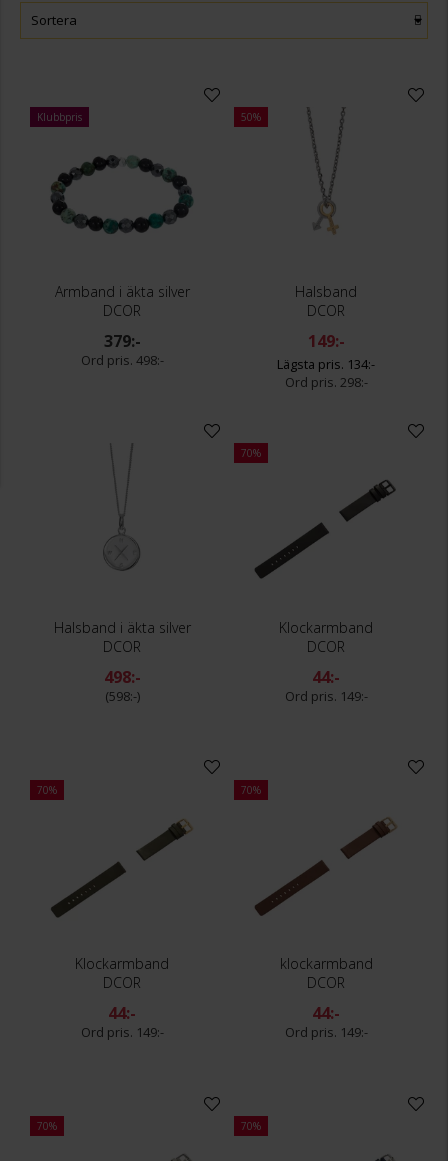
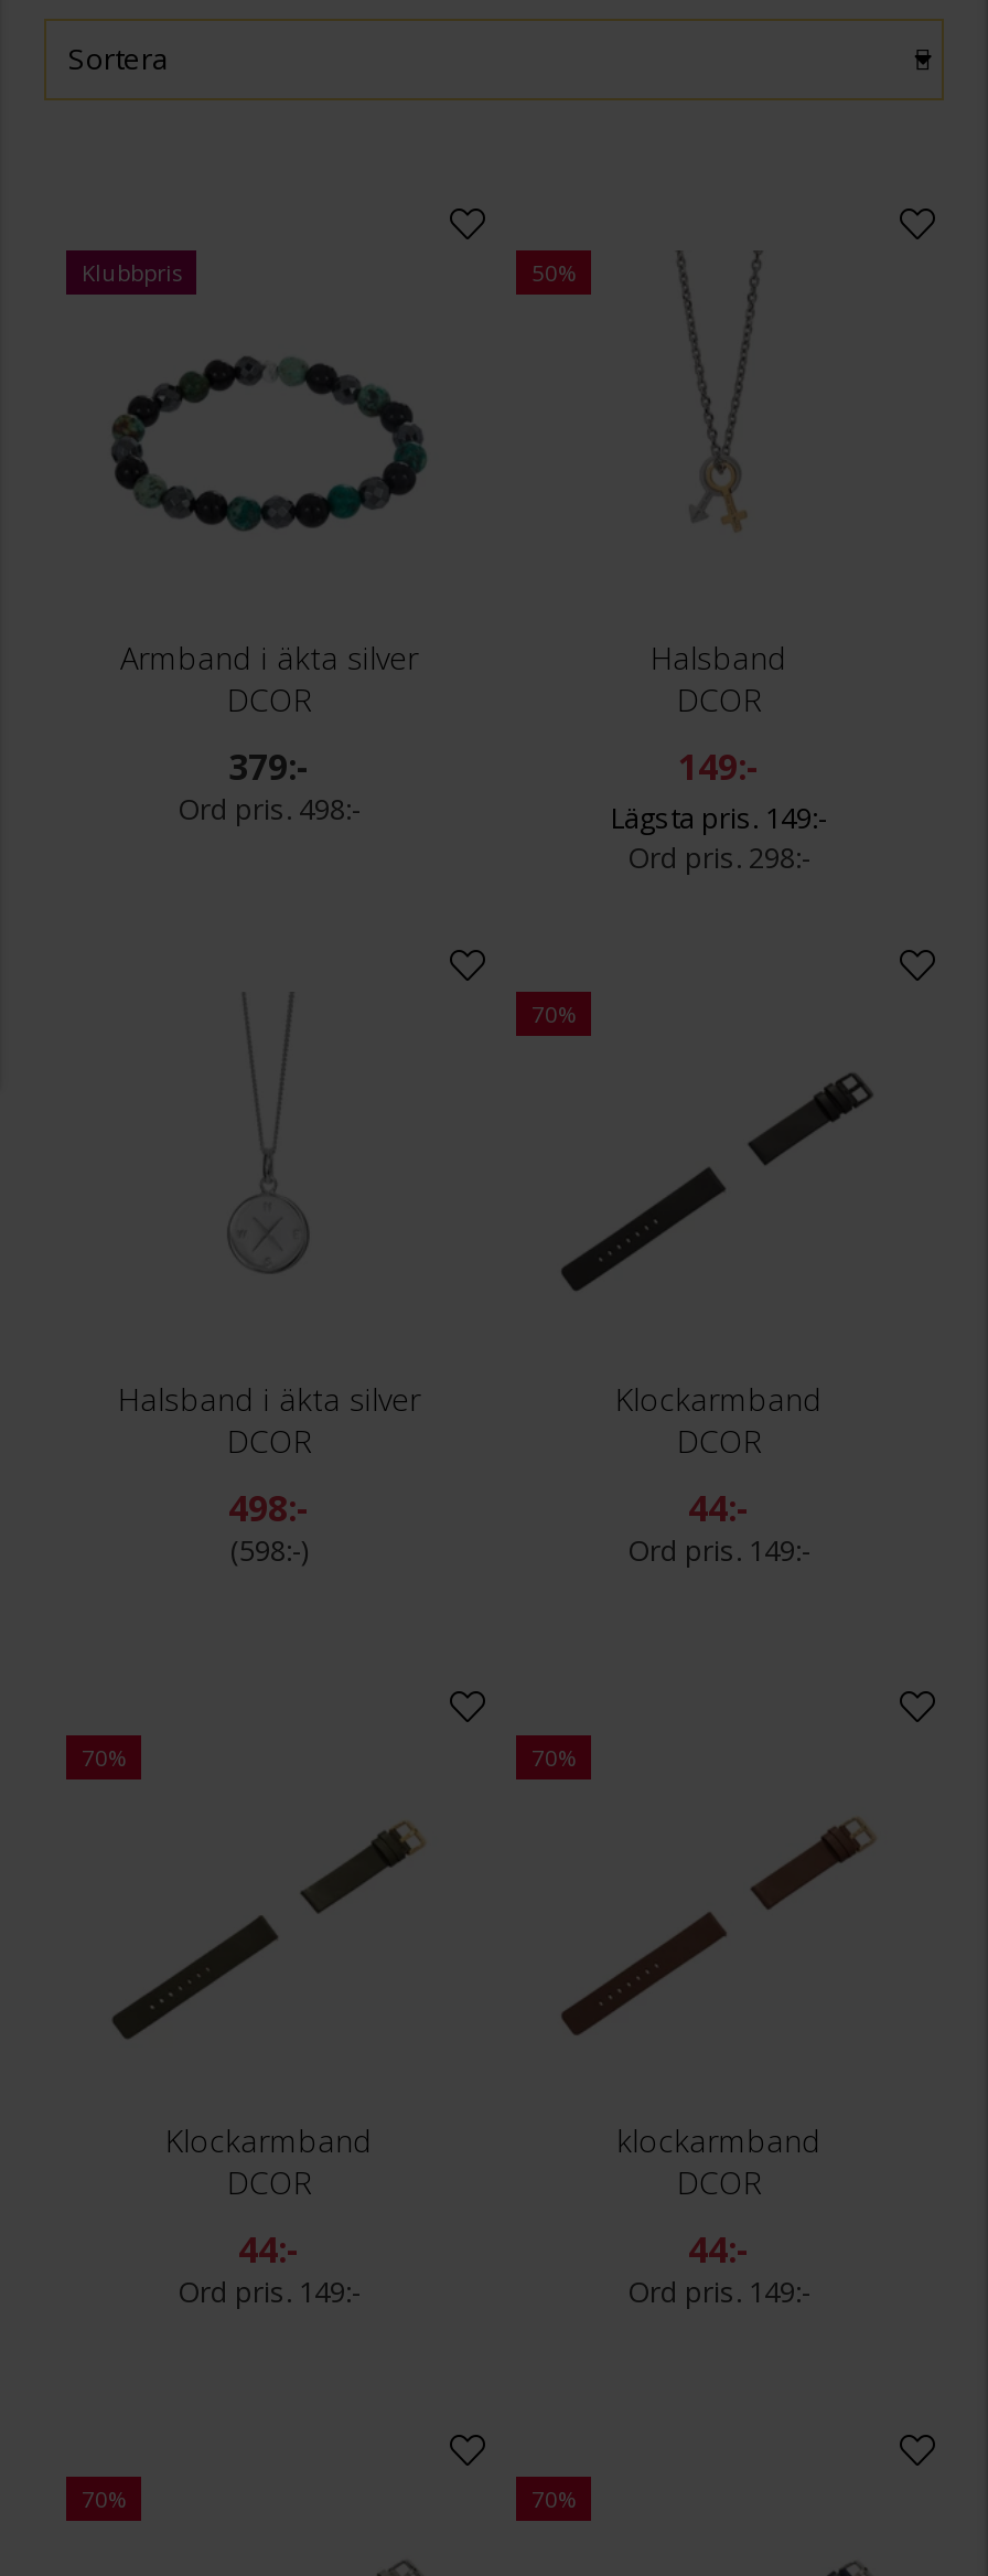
- 134:-
+ 149:-
